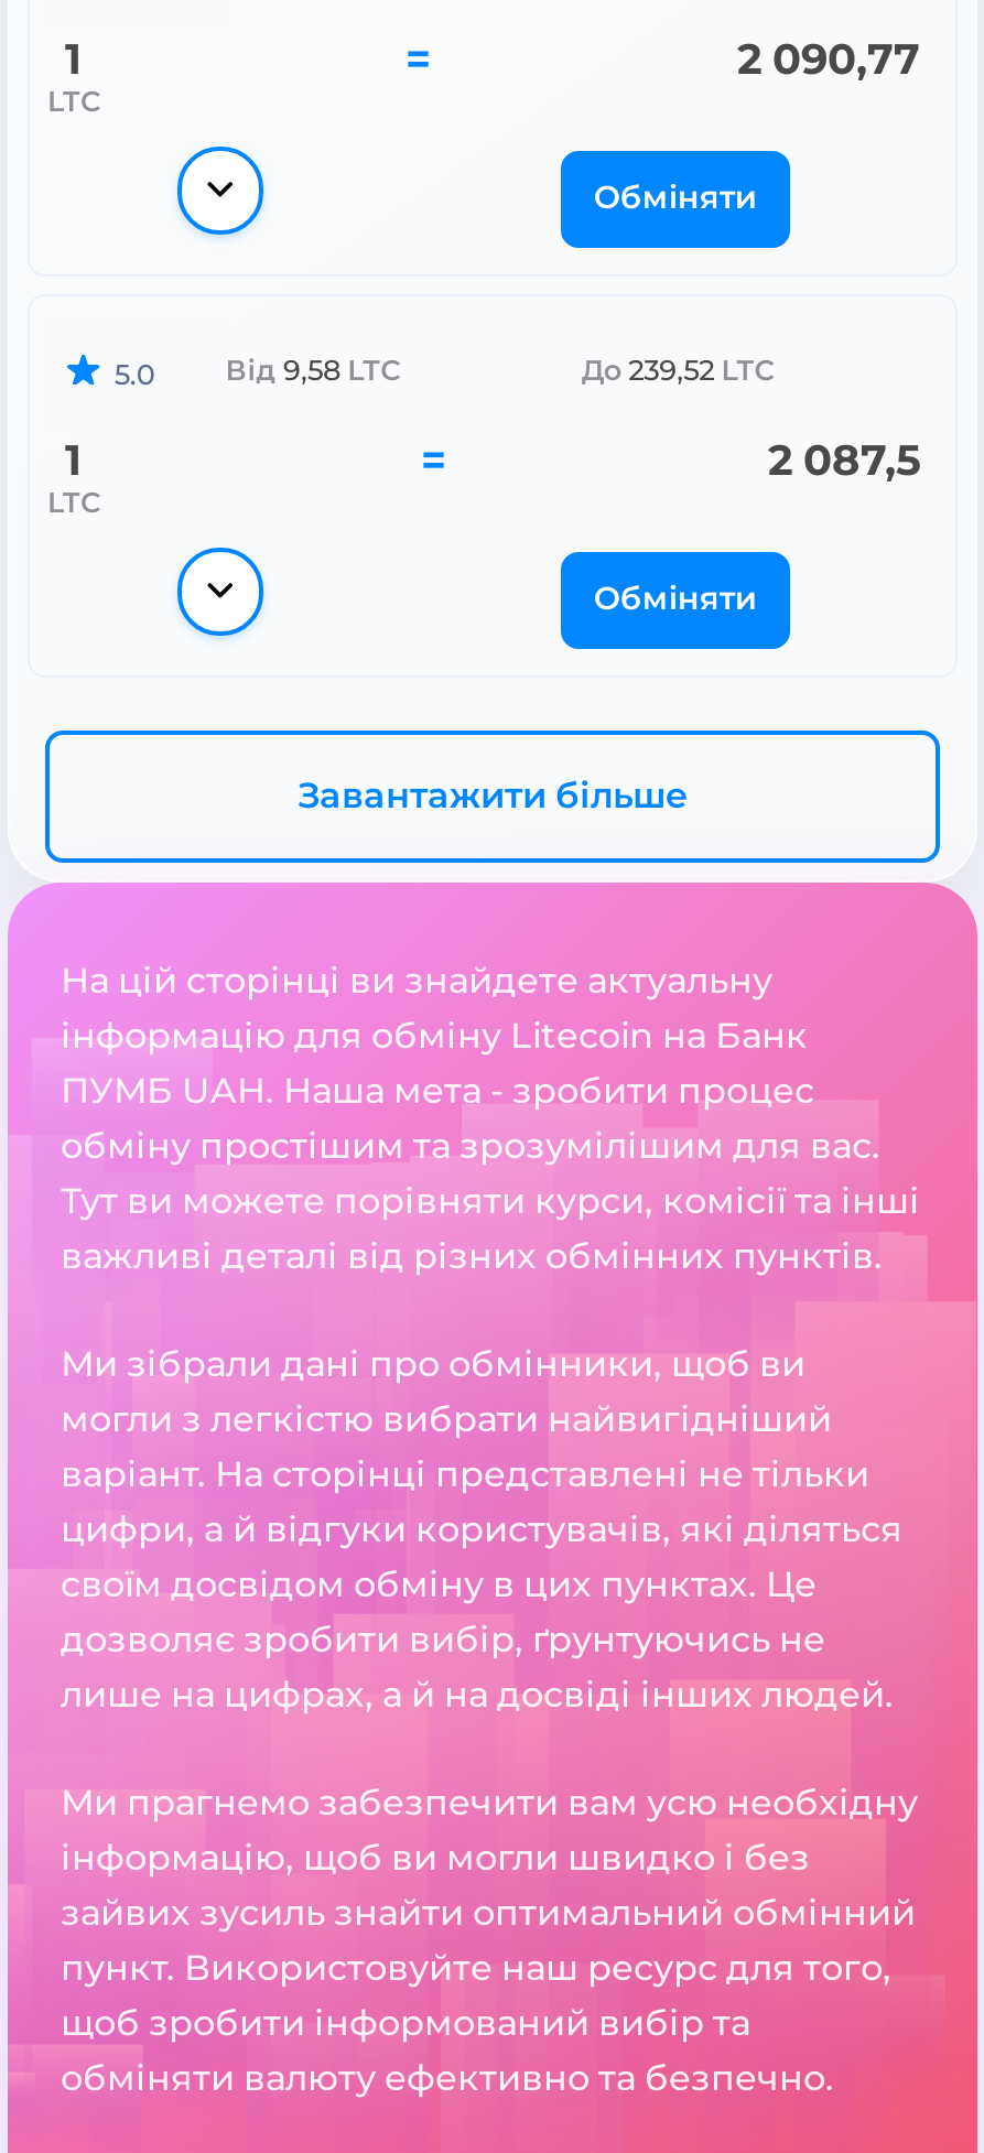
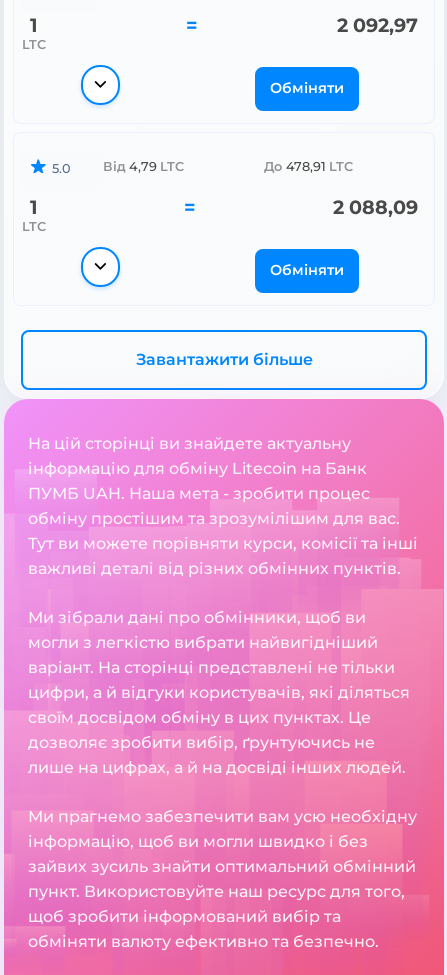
- 2 090,77
+ 2 092,97

- Від 9,58 LTC
+ Від 4,79 LTC

- До 239,52 LTC
+ До 478,91 LTC

- 2 087,5
+ 2 088,09
